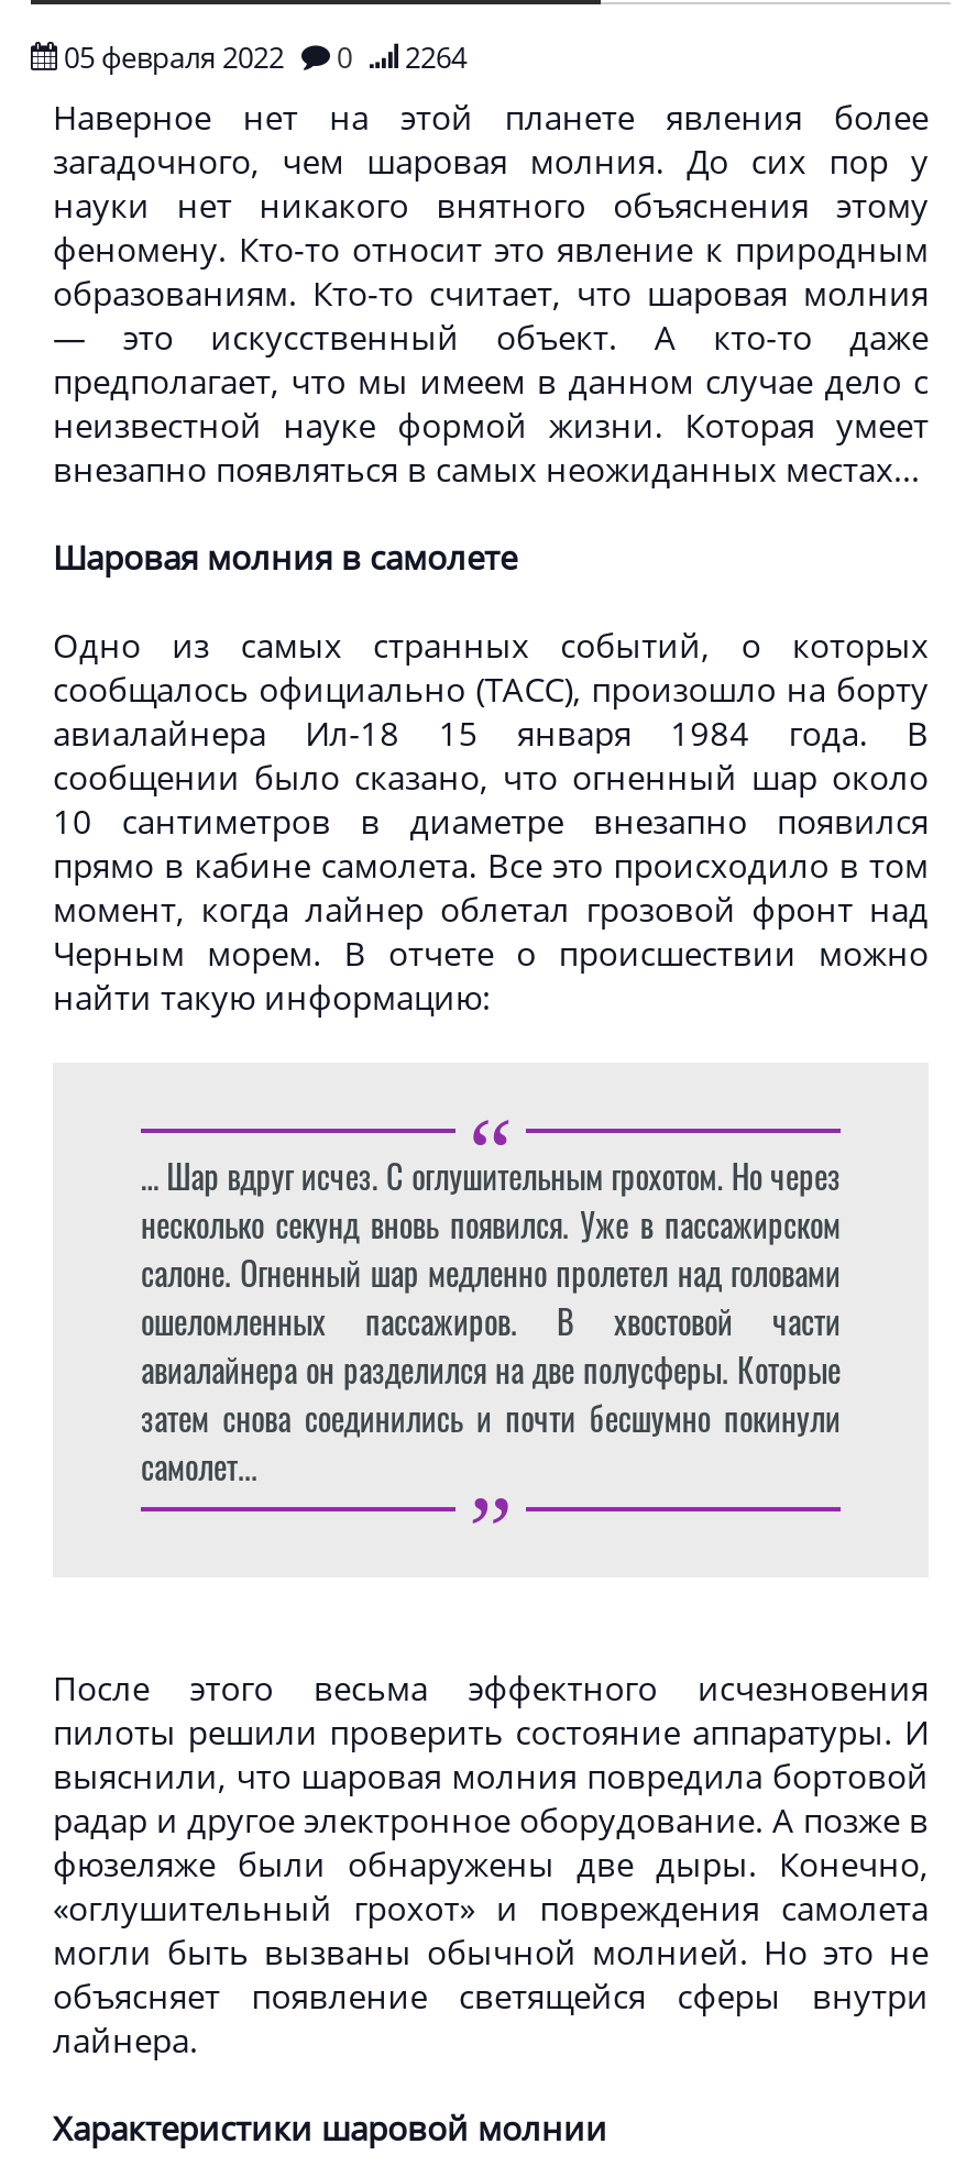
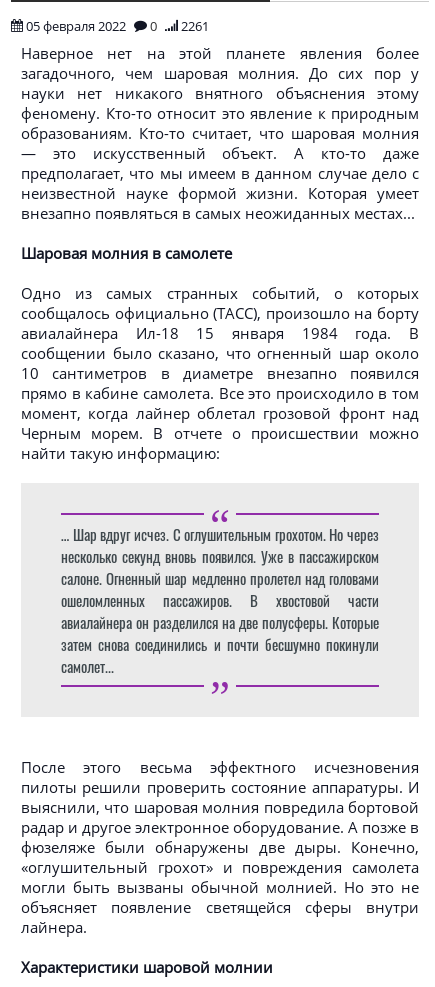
- 05 февраля 2022 0 2264
+ 05 февраля 2022 0 2261
